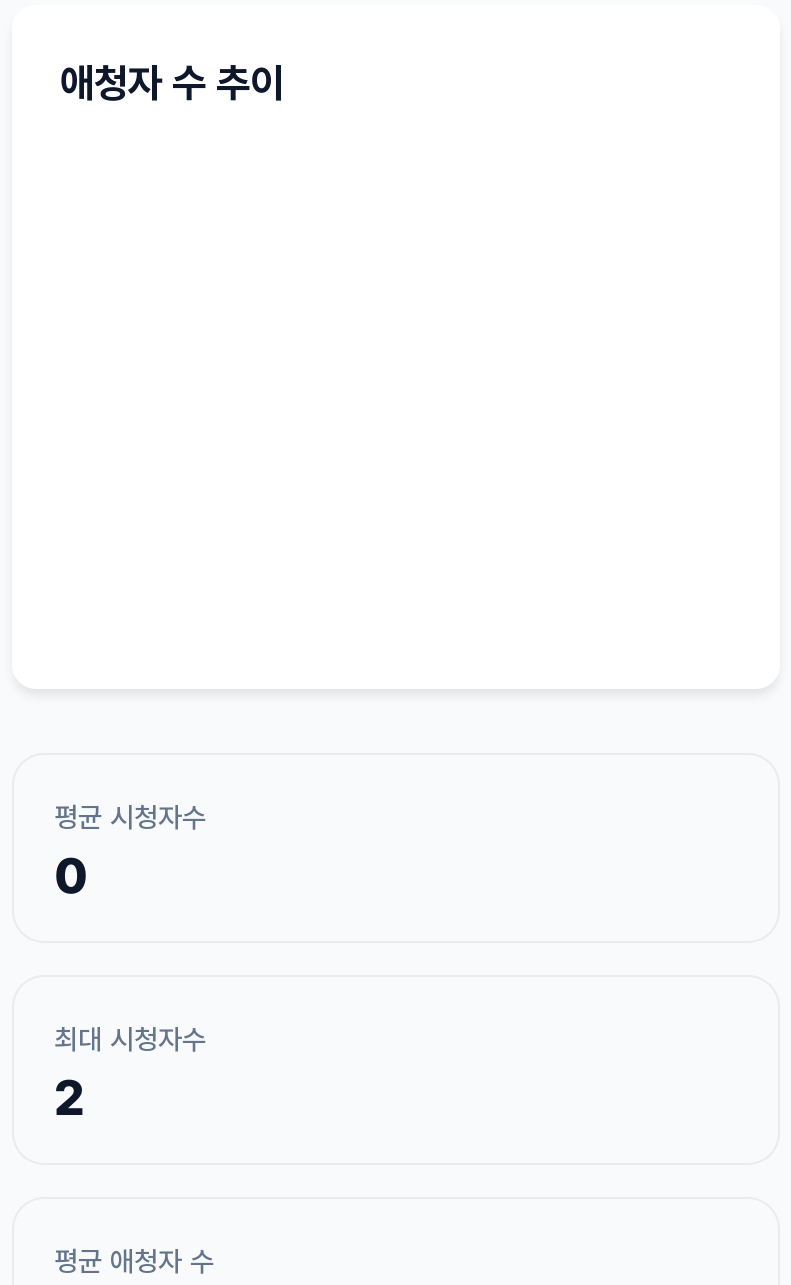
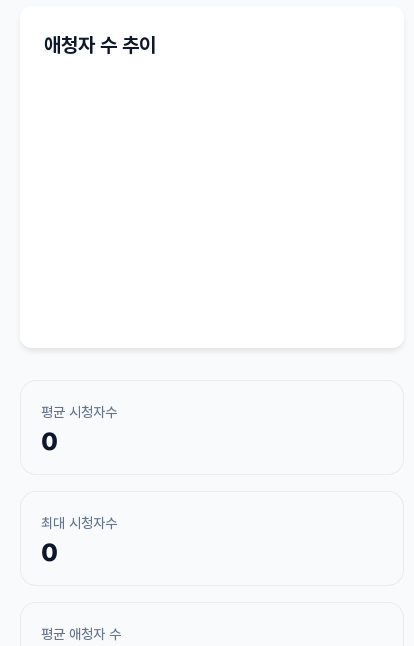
- 2
+ 0
